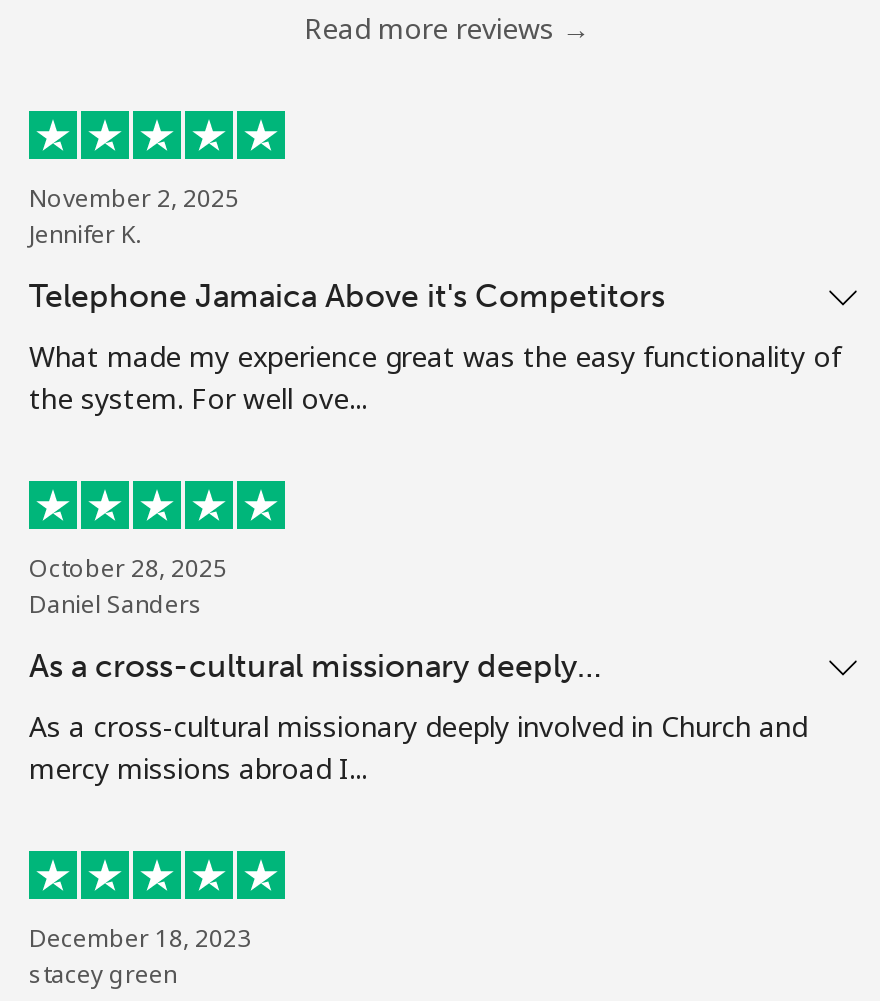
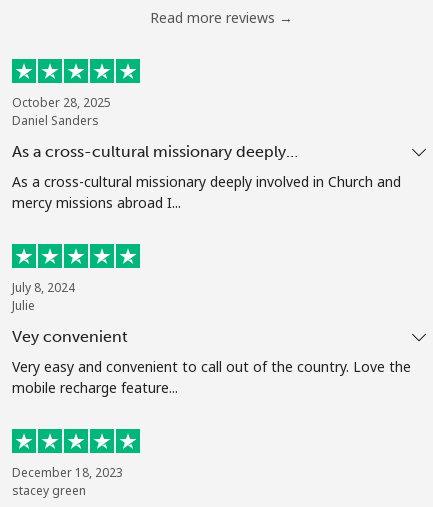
- November 2, 2025
- Jennifer K.
- Telephone Jamaica Above it's Competitors
- What made my experience great was the easy functionality of
- the system. For well ove...

moved up: October 28, 2025 | Daniel Sanders | As a cross-cultural missionary deeply… | As a cross-cultural missionary deeply involved in Church and | mercy missions abroad I...

+ July 8, 2024
+ Julie
+ Vey convenient
+ Very easy and convenient to call out of the country. Love the
+ mobile recharge feature...
